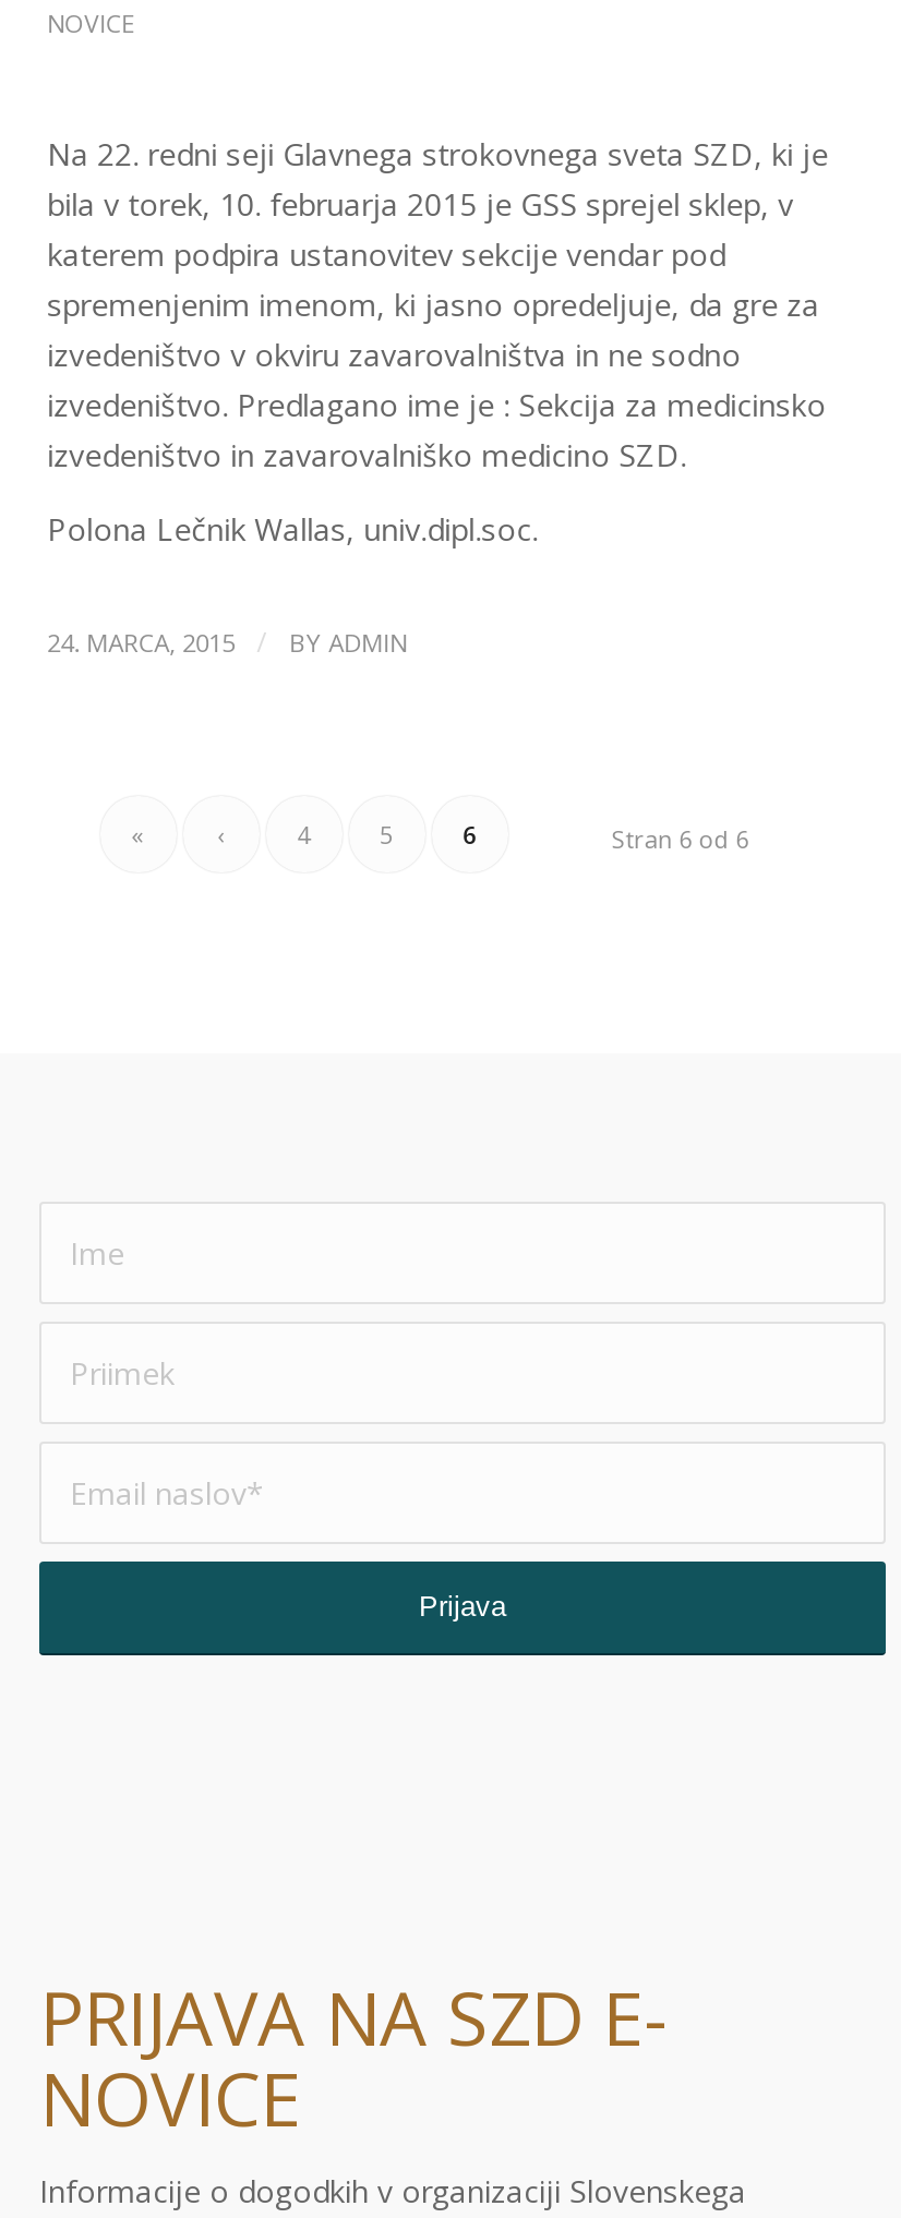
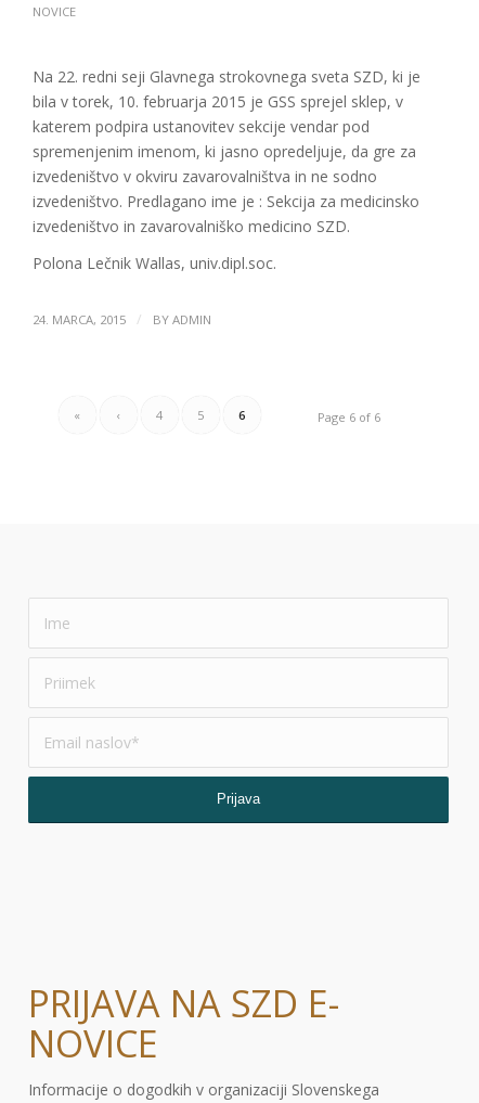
- Stran 6 od 6
+ Page 6 of 6
